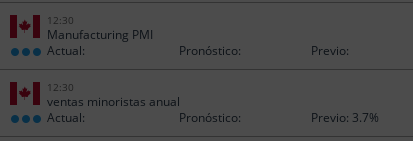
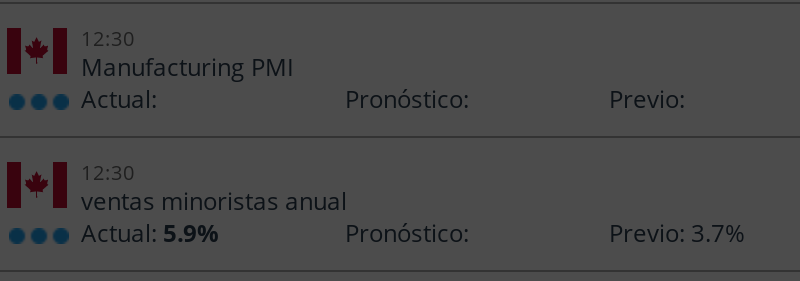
- Actual:
+ Actual: 5.9%
